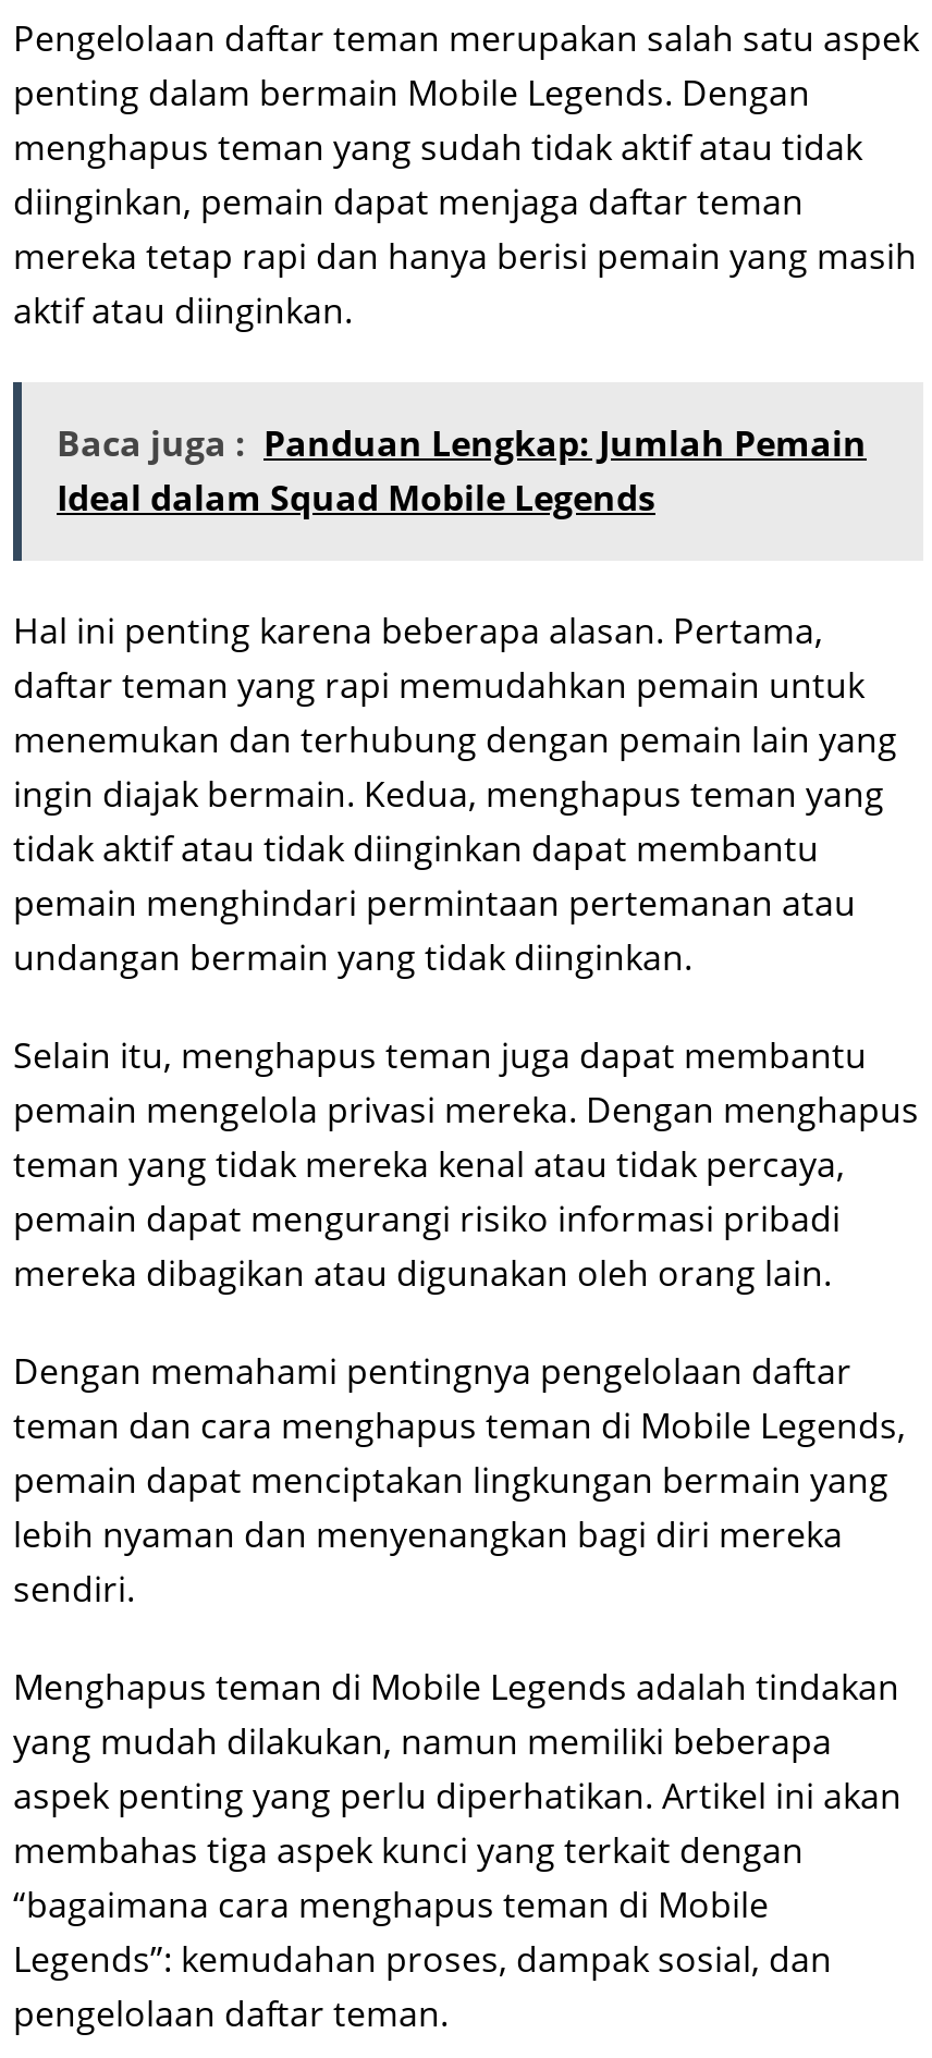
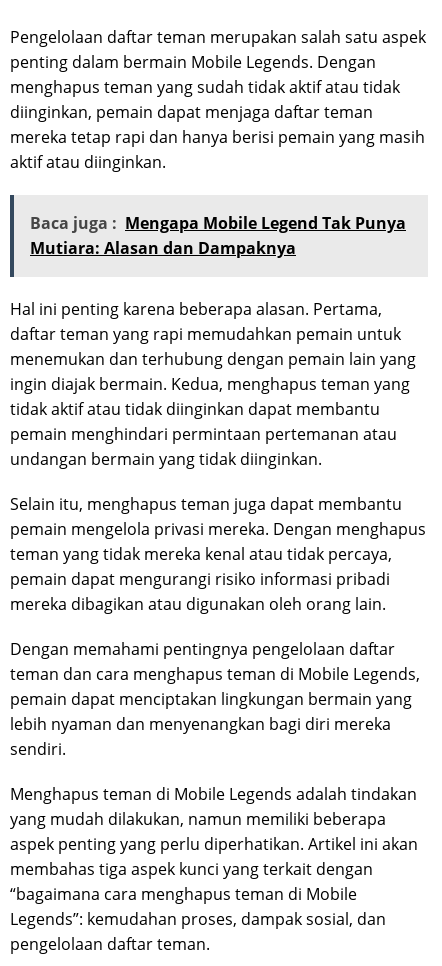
- Baca juga : Panduan Lengkap: Jumlah Pemain
- Ideal dalam Squad Mobile Legends
+ Baca juga : Mengapa Mobile Legend Tak Punya
+ Mutiara: Alasan dan Dampaknya
